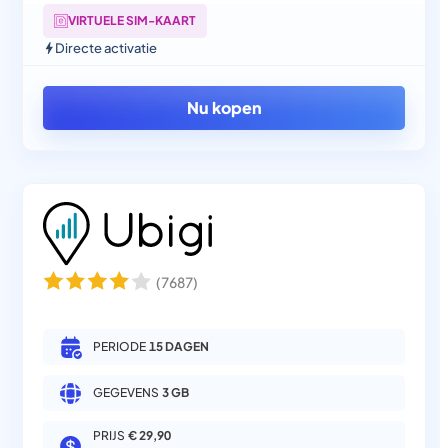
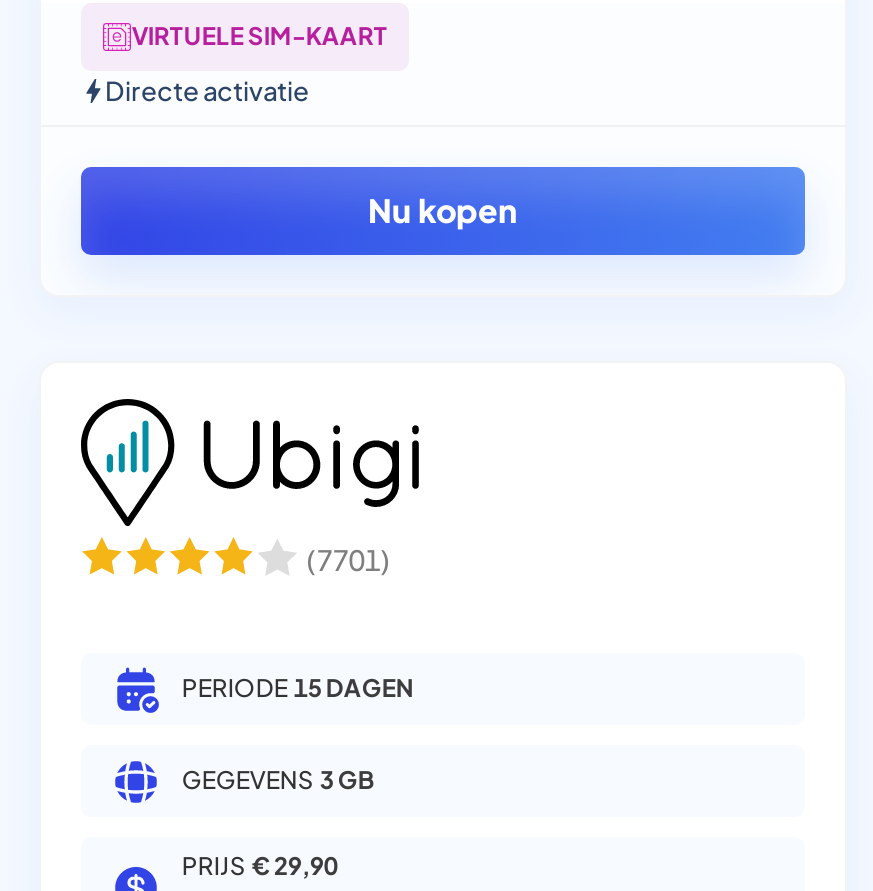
- (7687)
+ (7701)
